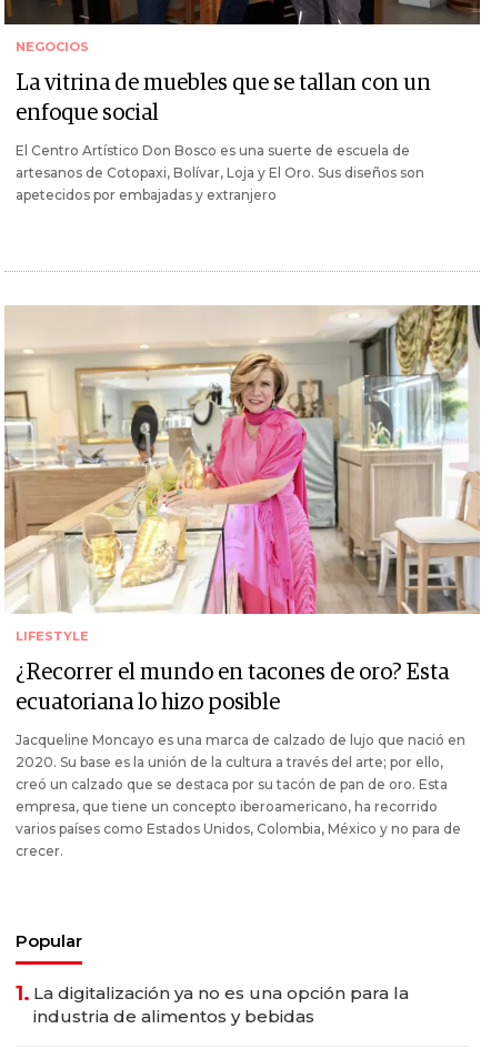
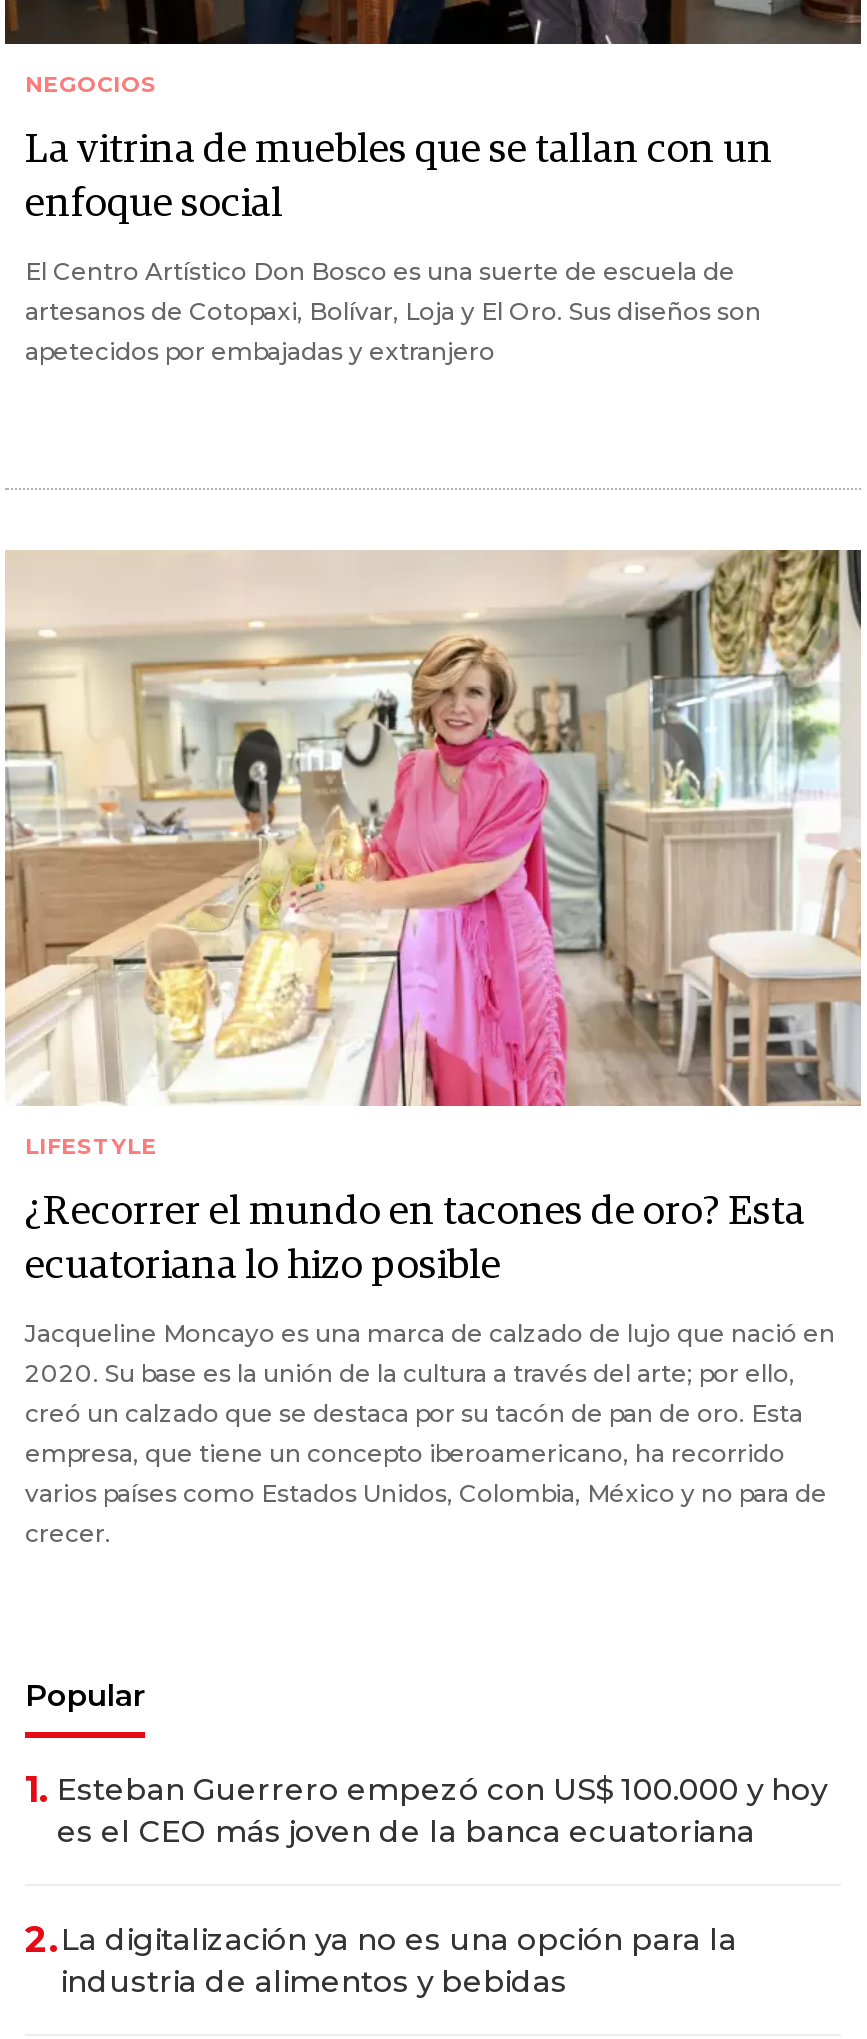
- 1. La digitalización ya no es una opción para la
+ 1. Esteban Guerrero empezó con US$ 100.000 y hoy
+ es el CEO más joven de la banca ecuatoriana
+ 2.La digitalización ya no es una opción para la
